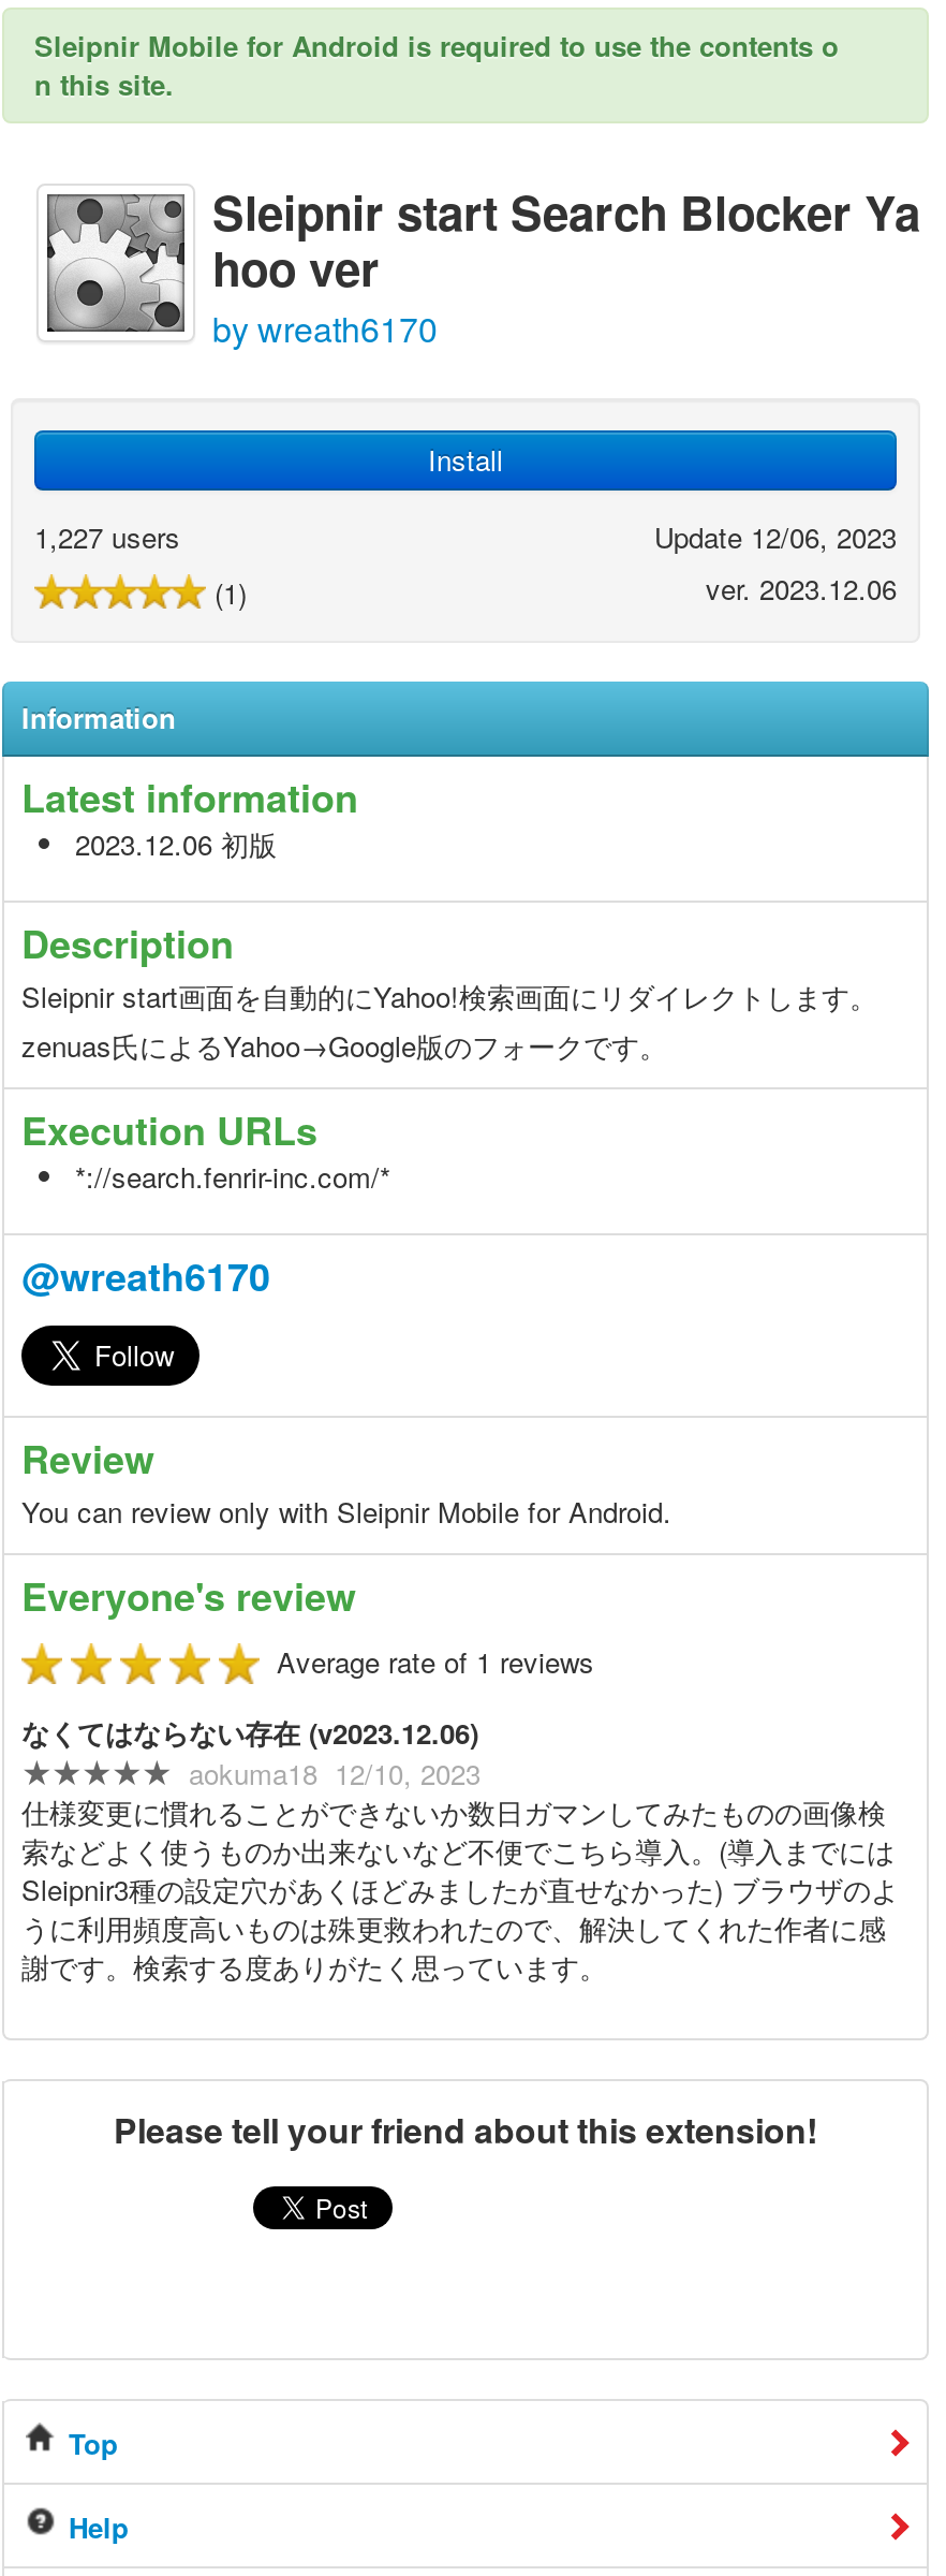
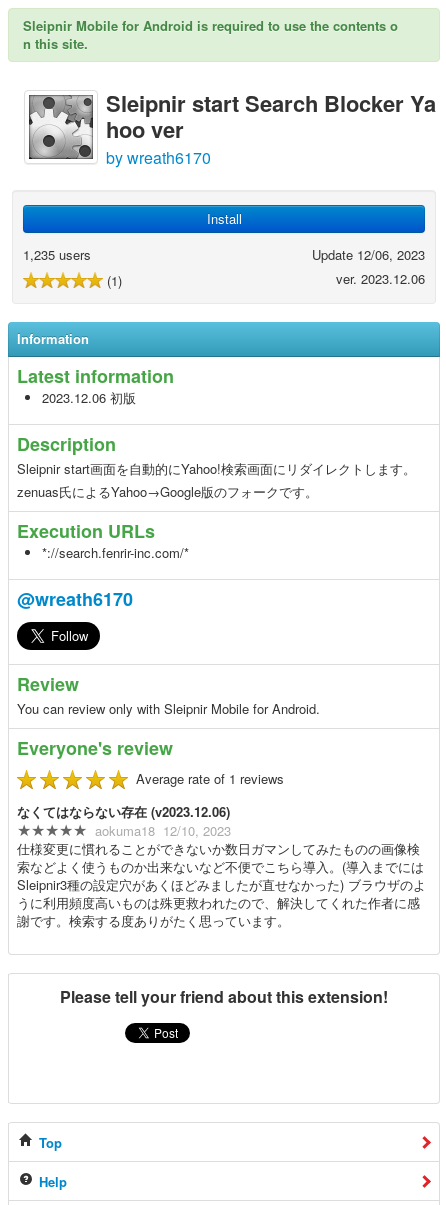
- 1,227 users
+ 1,235 users
